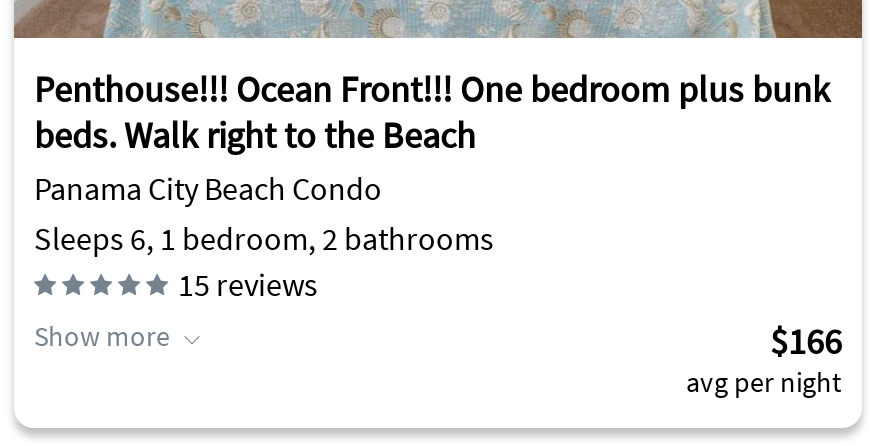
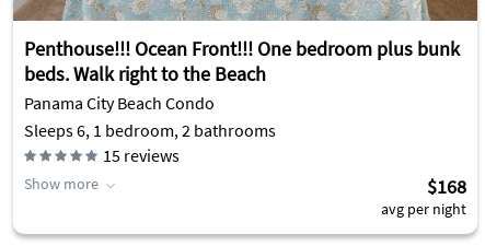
- $166
+ $168
